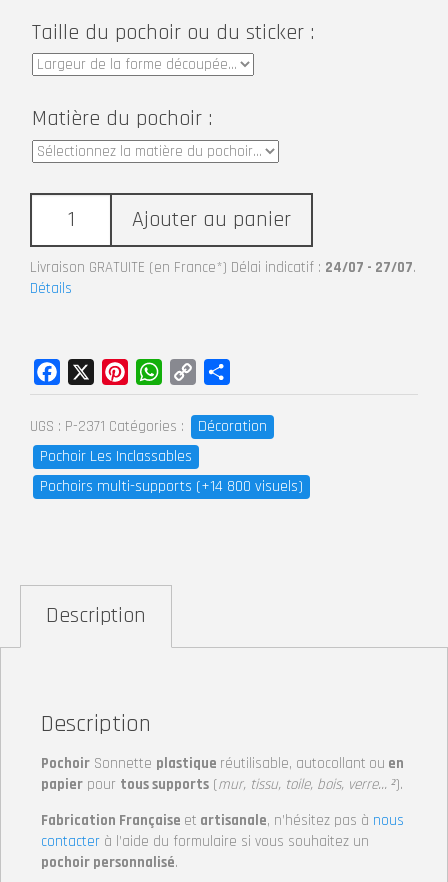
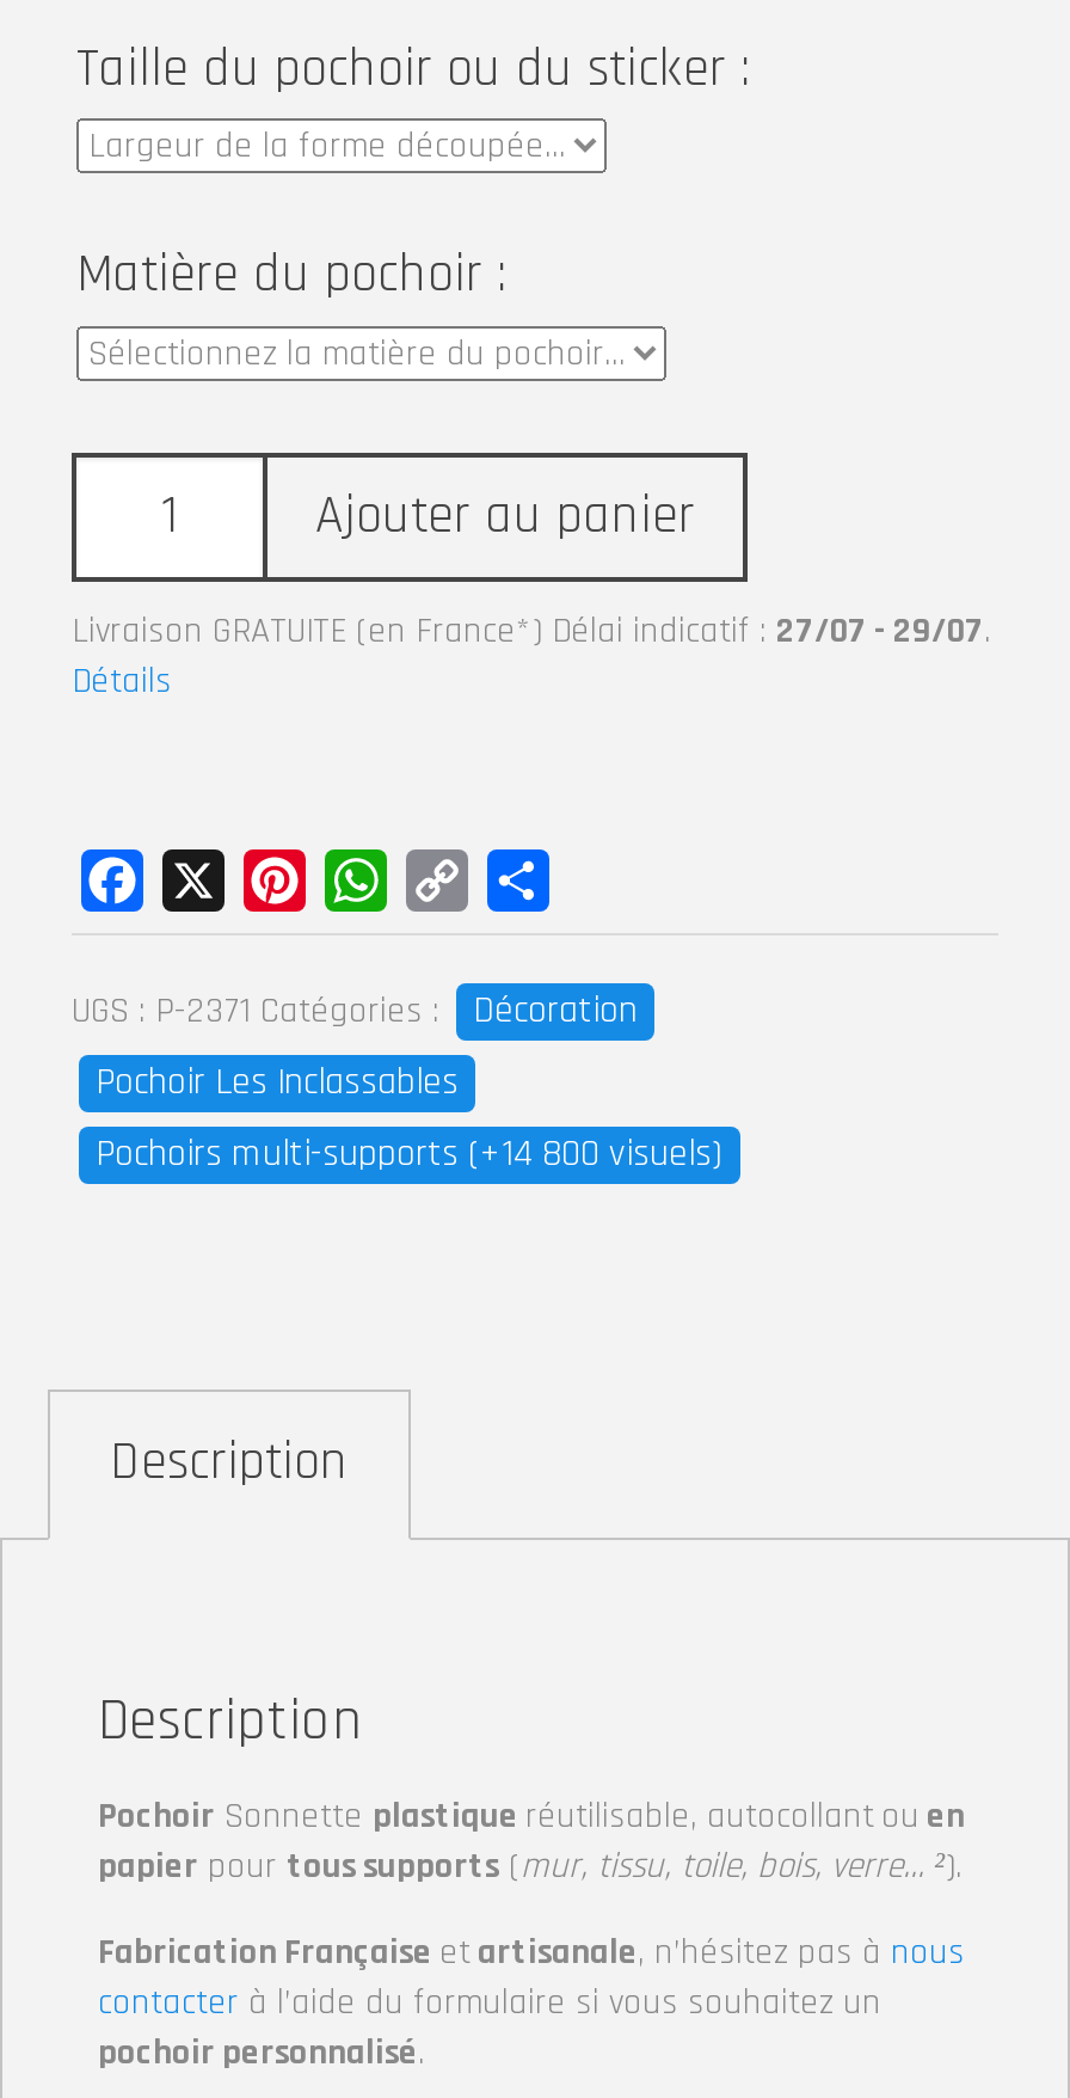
- Livraison GRATUITE (en France*) Délai indicatif : 24/07 - 27/07.
+ Livraison GRATUITE (en France*) Délai indicatif : 27/07 - 29/07.
